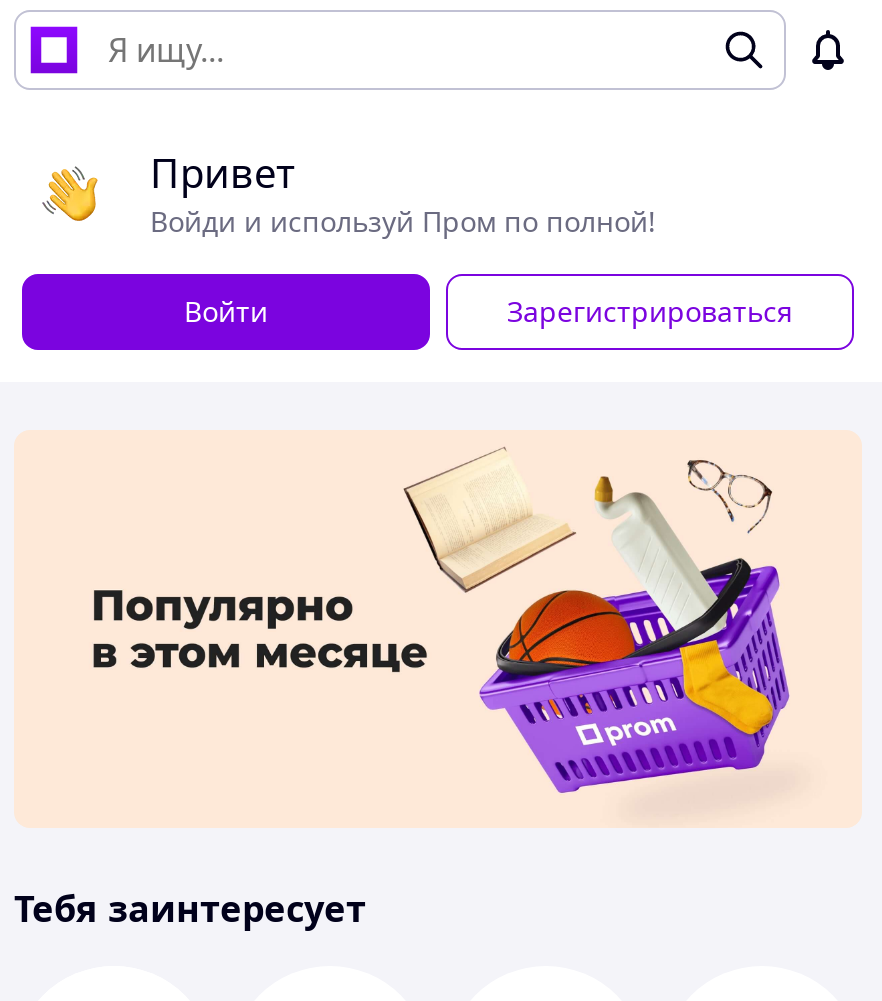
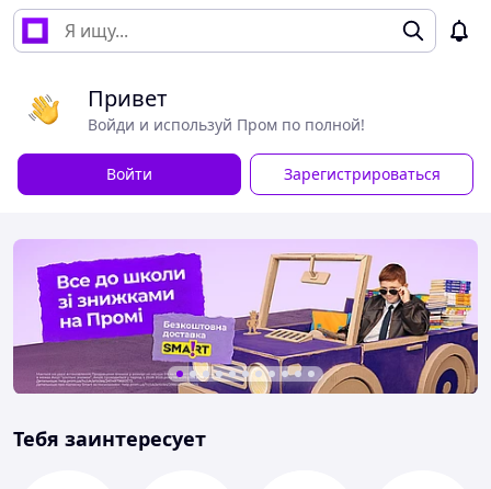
- [image]
+ [image]
